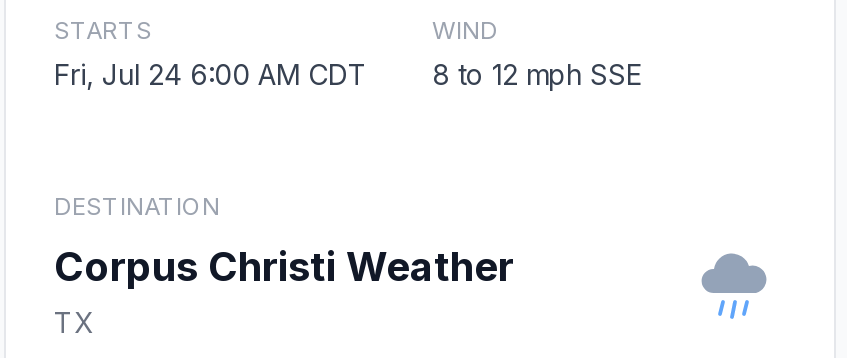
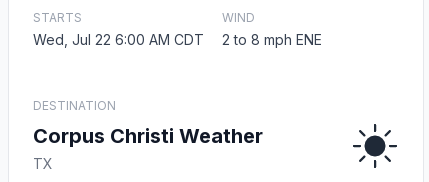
- Fri, Jul 24 6:00 AM CDT
+ Wed, Jul 22 6:00 AM CDT

- 8 to 12 mph SSE
+ 2 to 8 mph ENE

- [image]
+ [image]
